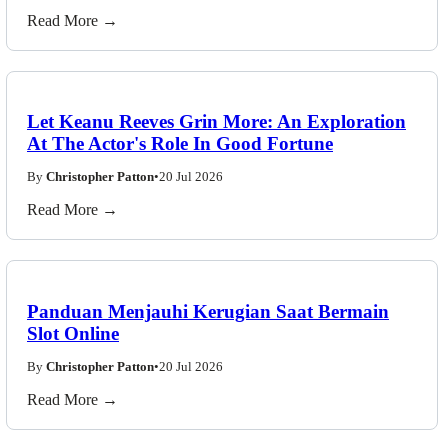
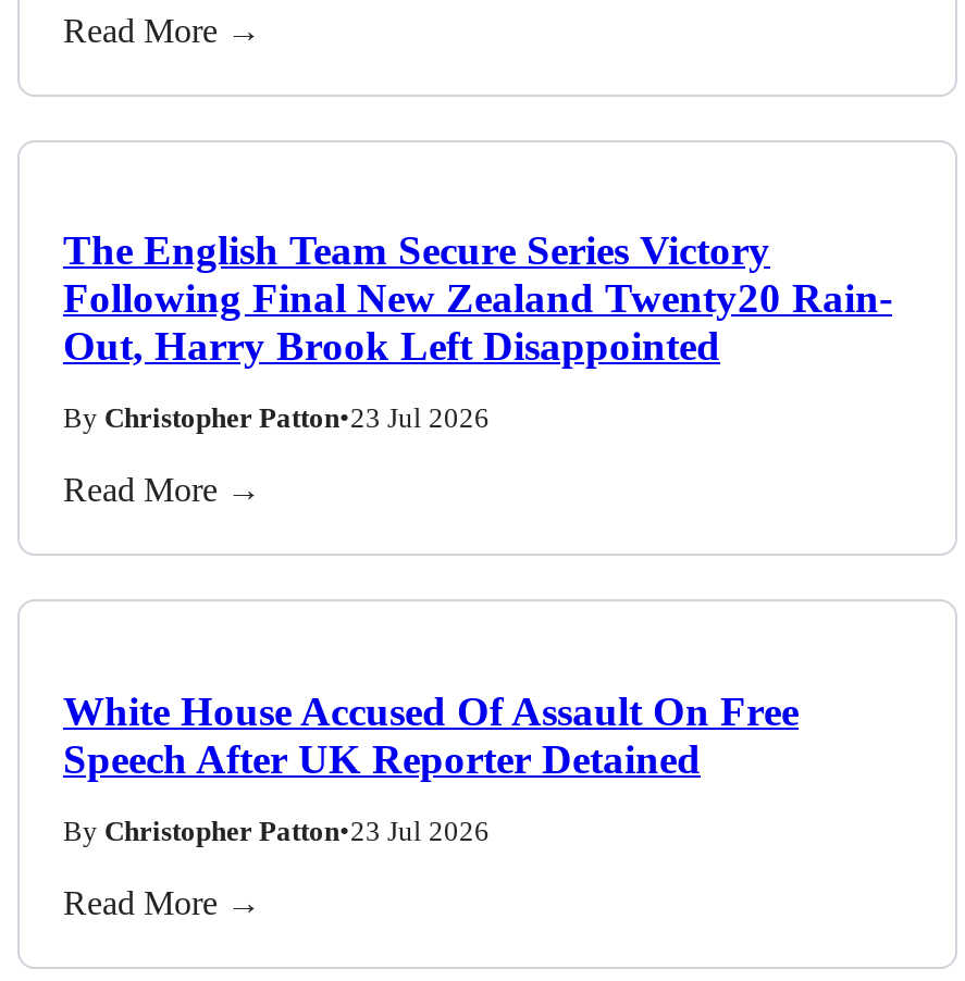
- Let Keanu Reeves Grin More: An Exploration
- At The Actor's Role In Good Fortune
+ The English Team Secure Series Victory
+ Following Final New Zealand Twenty20 Rain-
+ Out, Harry Brook Left Disappointed

- By Christopher Patton•20 Jul 2026
+ By Christopher Patton•23 Jul 2026

- Panduan Menjauhi Kerugian Saat Bermain
- Slot Online
+ White House Accused Of Assault On Free
+ Speech After UK Reporter Detained

- By Christopher Patton•20 Jul 2026
+ By Christopher Patton•23 Jul 2026
